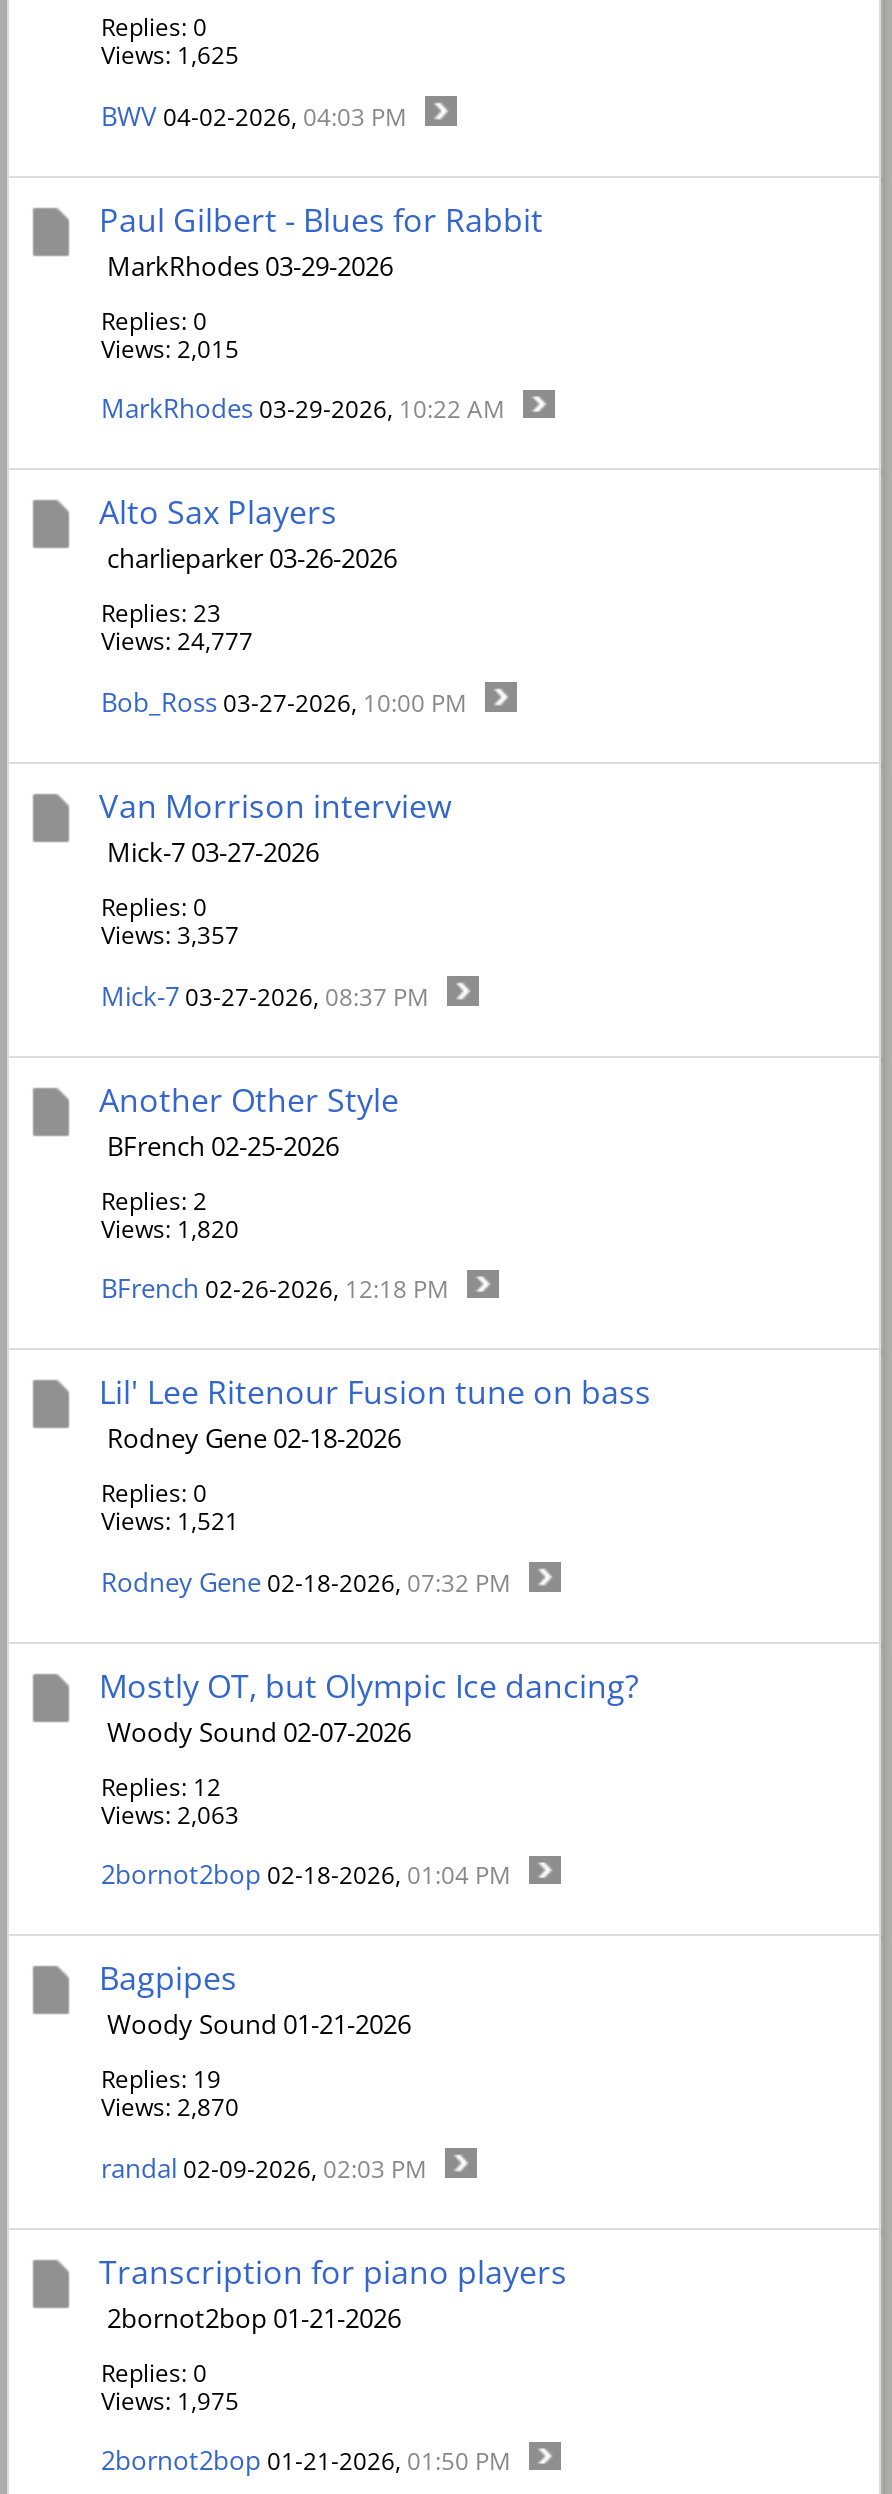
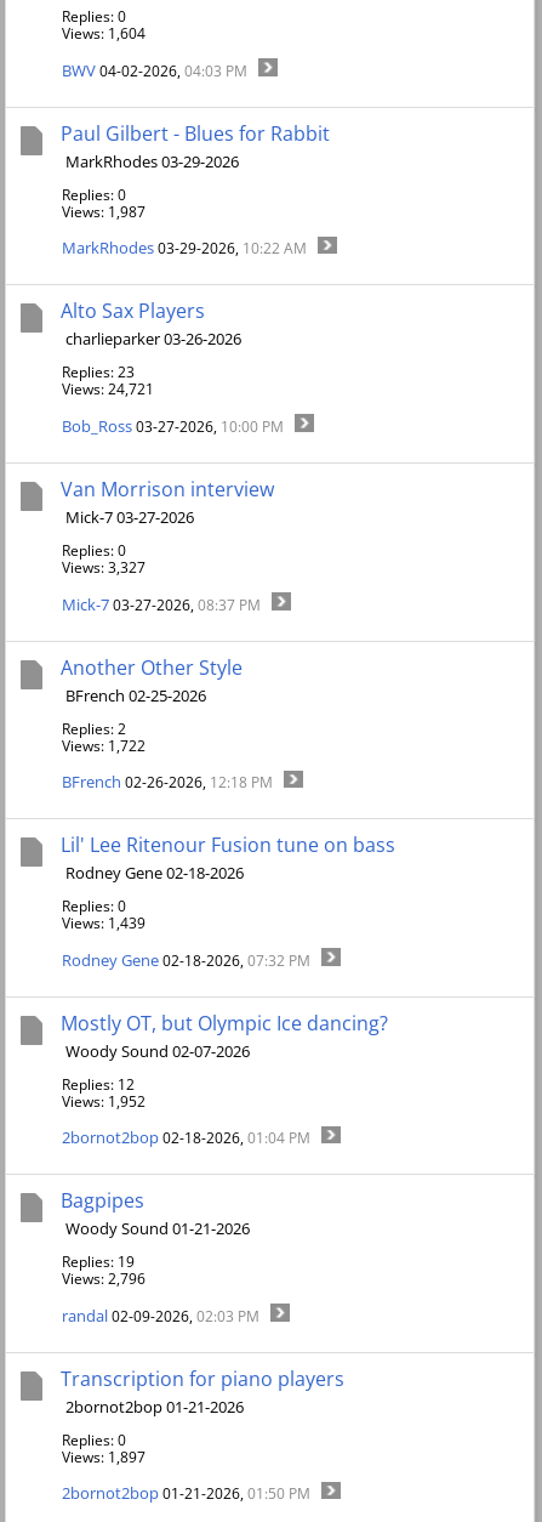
- Views: 1,625
+ Views: 1,604

- Views: 2,015
+ Views: 1,987

- Views: 24,777
+ Views: 24,721

- Views: 3,357
+ Views: 3,327

- Views: 1,820
+ Views: 1,722

- Views: 1,521
+ Views: 1,439

- Views: 2,063
+ Views: 1,952

- Views: 2,870
+ Views: 2,796

- Views: 1,975
+ Views: 1,897
